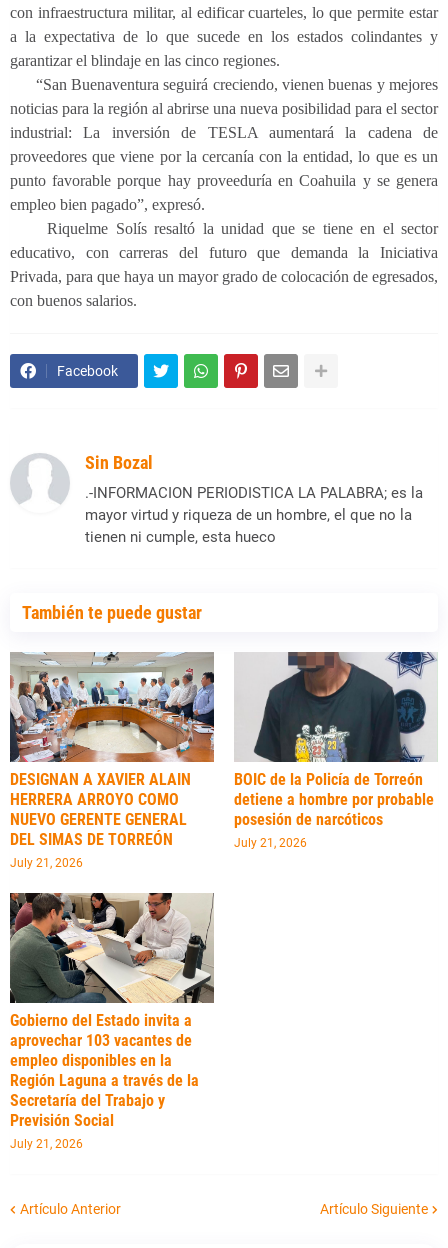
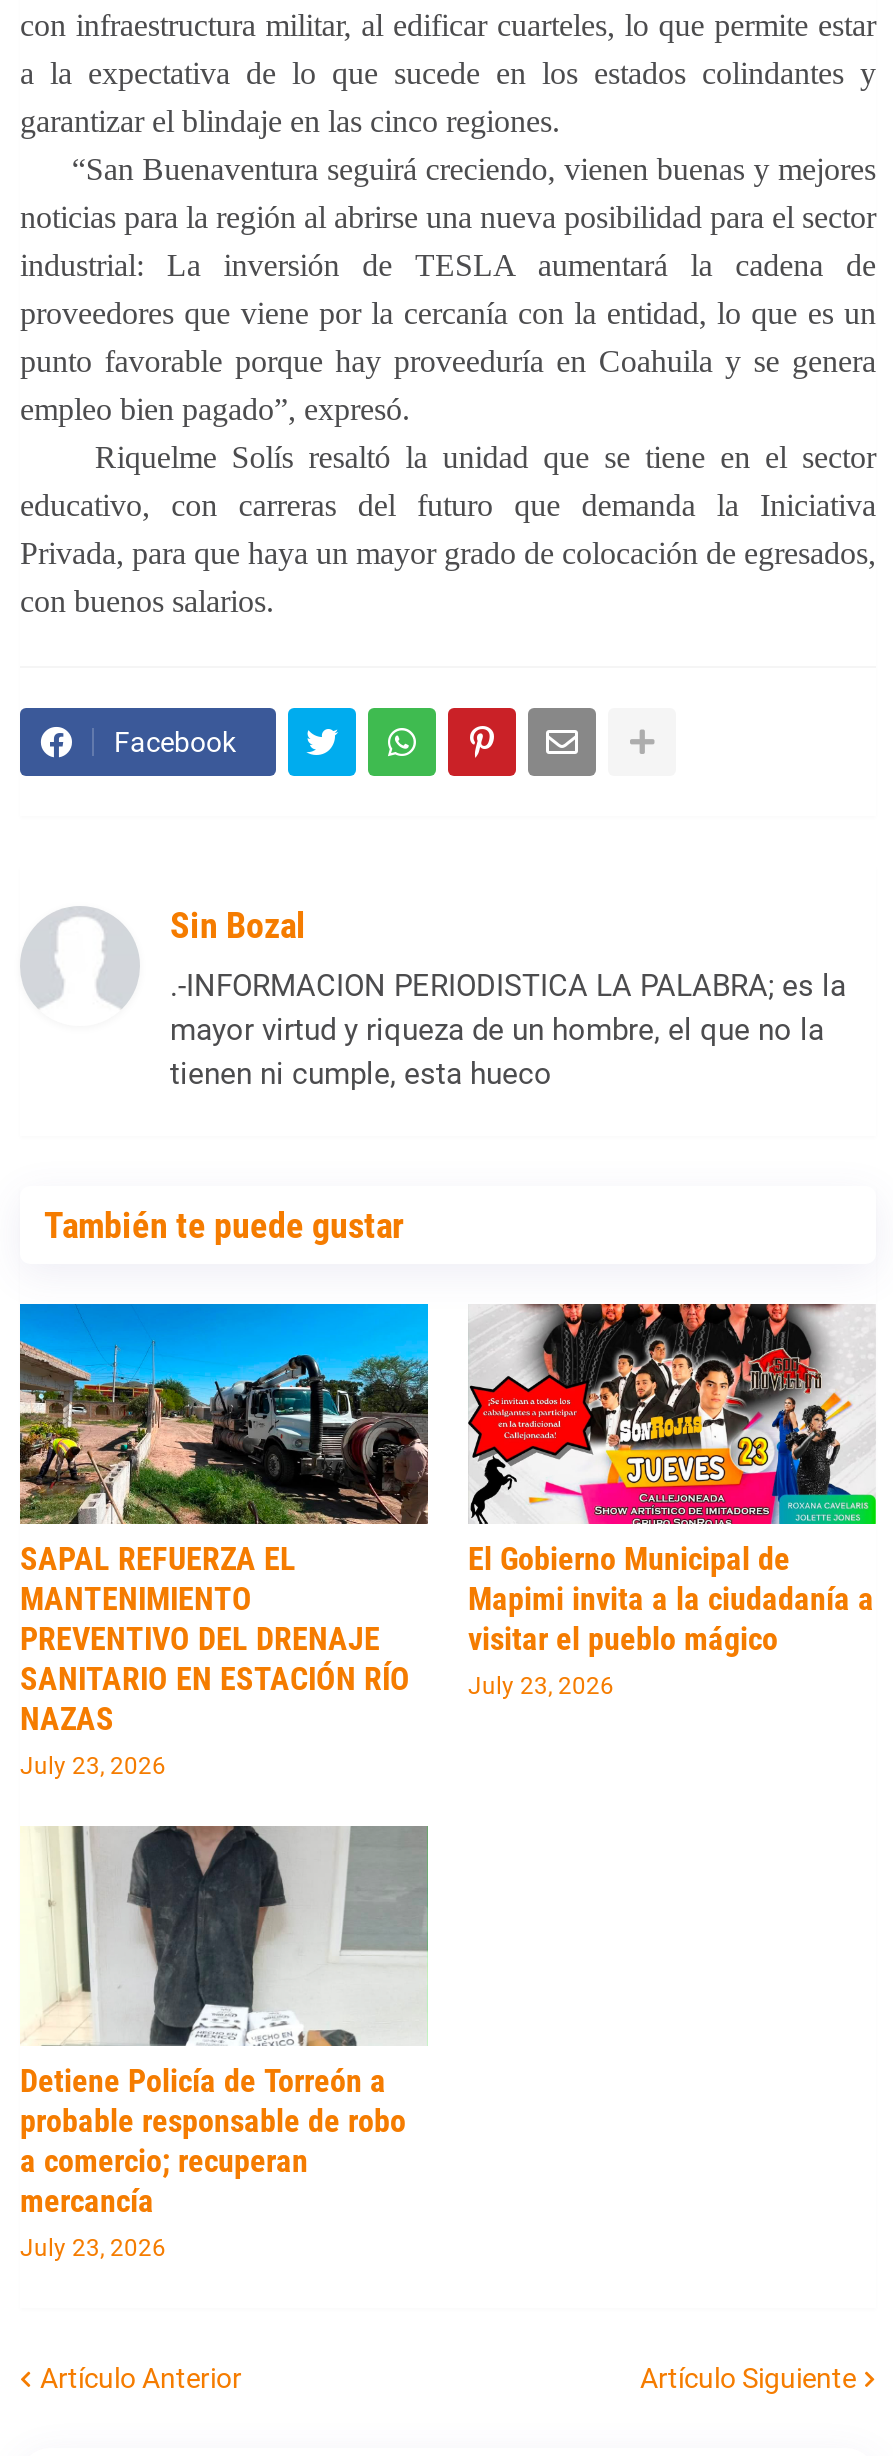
- [image]
- DESIGNAN A XAVIER ALAIN
- HERRERA ARROYO COMO
- NUEVO GERENTE GENERAL
- DEL SIMAS DE TORREÓN
- July 21, 2026
+ [image]
+ SAPAL REFUERZA EL
+ MANTENIMIENTO
+ PREVENTIVO DEL DRENAJE
+ SANITARIO EN ESTACIÓN RÍO
+ NAZAS
+ July 23, 2026

- [image]
- BOIC de la Policía de Torreón
- detiene a hombre por probable
- posesión de narcóticos
- July 21, 2026
+ [image]
+ El Gobierno Municipal de
+ Mapimi invita a la ciudadanía a
+ visitar el pueblo mágico
+ July 23, 2026

- [image]
- Gobierno del Estado invita a
- aprovechar 103 vacantes de
- empleo disponibles en la
- Región Laguna a través de la
- Secretaría del Trabajo y
- Previsión Social
- July 21, 2026
+ [image]
+ Detiene Policía de Torreón a
+ probable responsable de robo
+ a comercio; recuperan
+ mercancía
+ July 23, 2026
